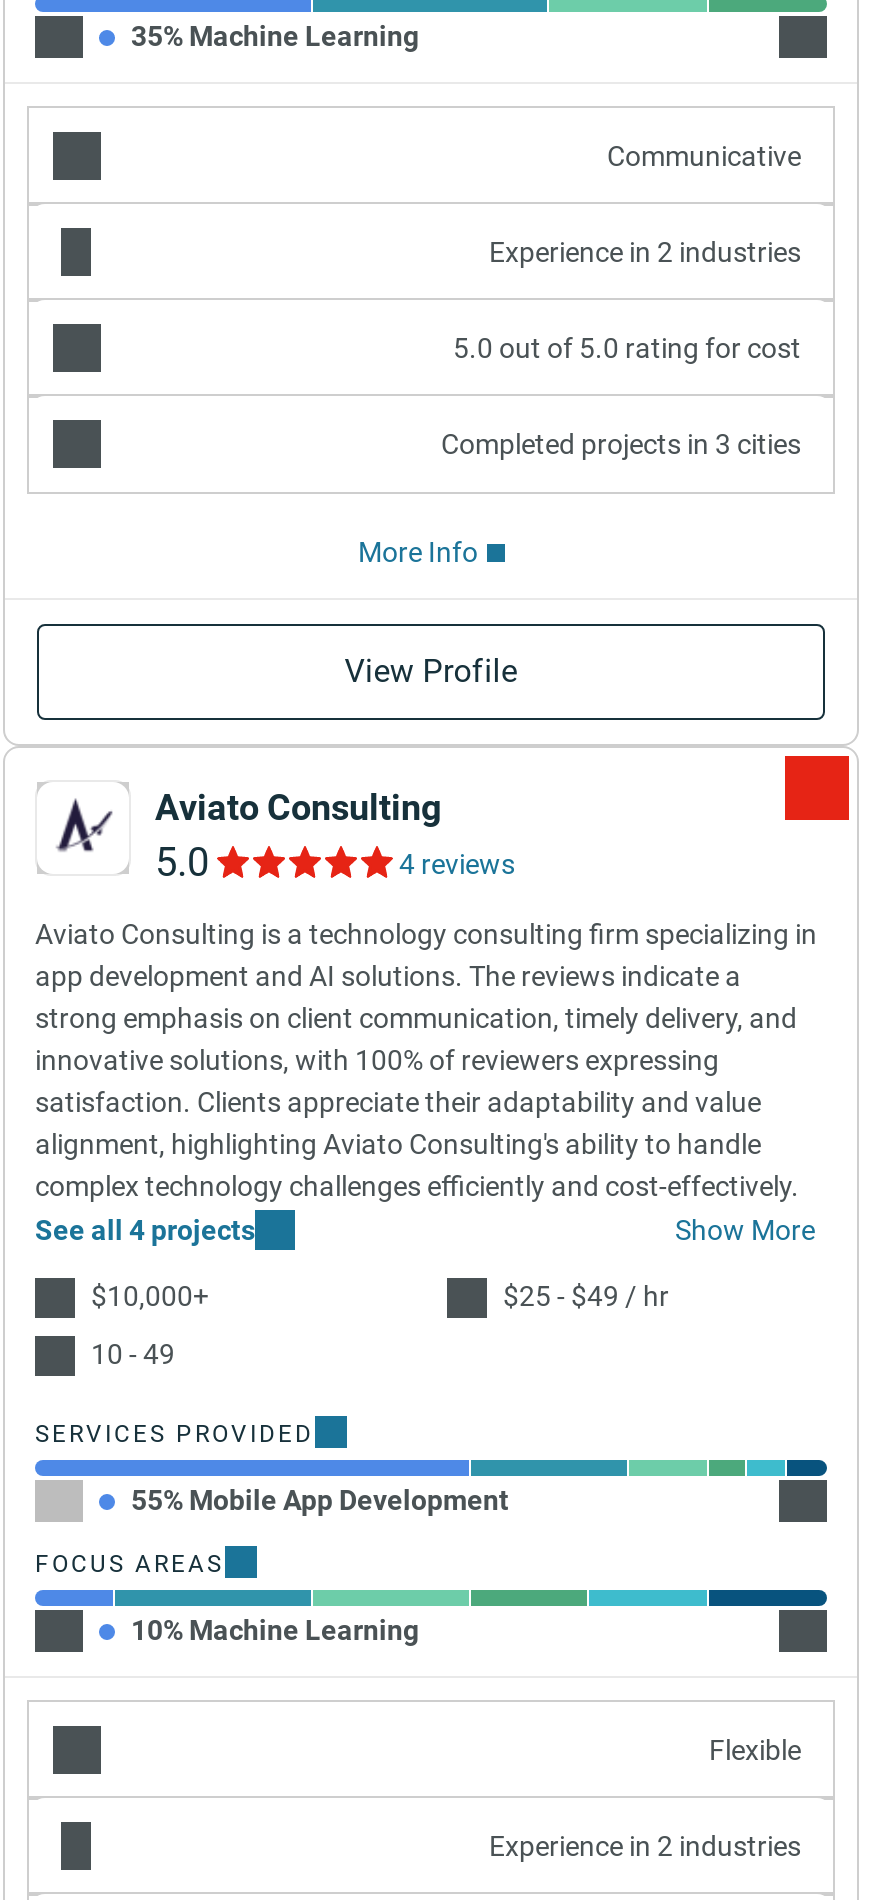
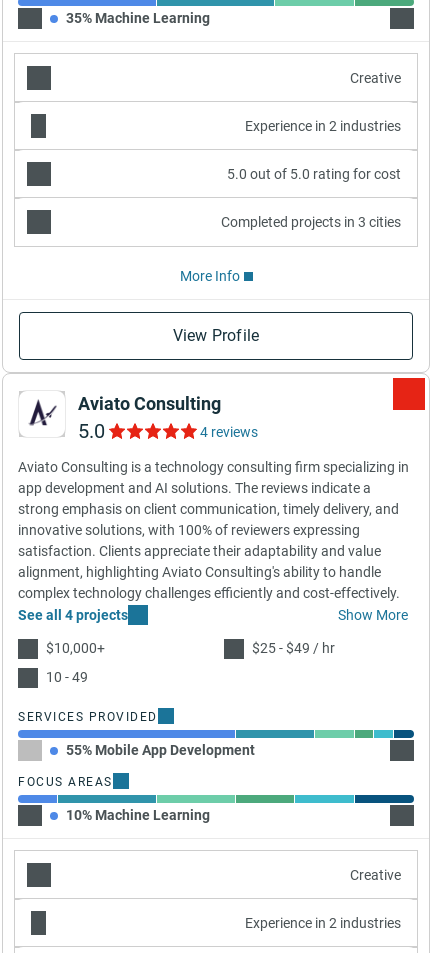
- Communicative
+ Creative

- Flexible
+ Creative
